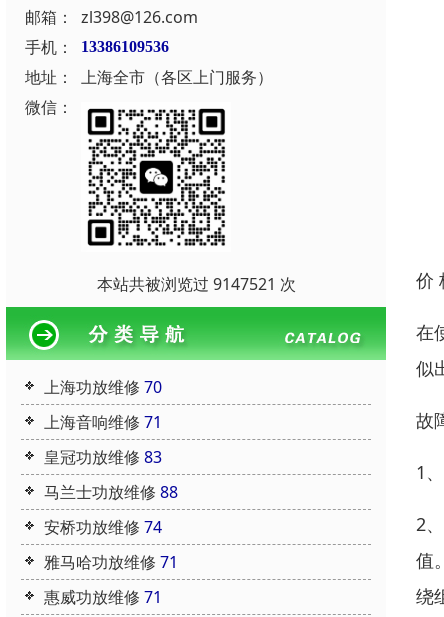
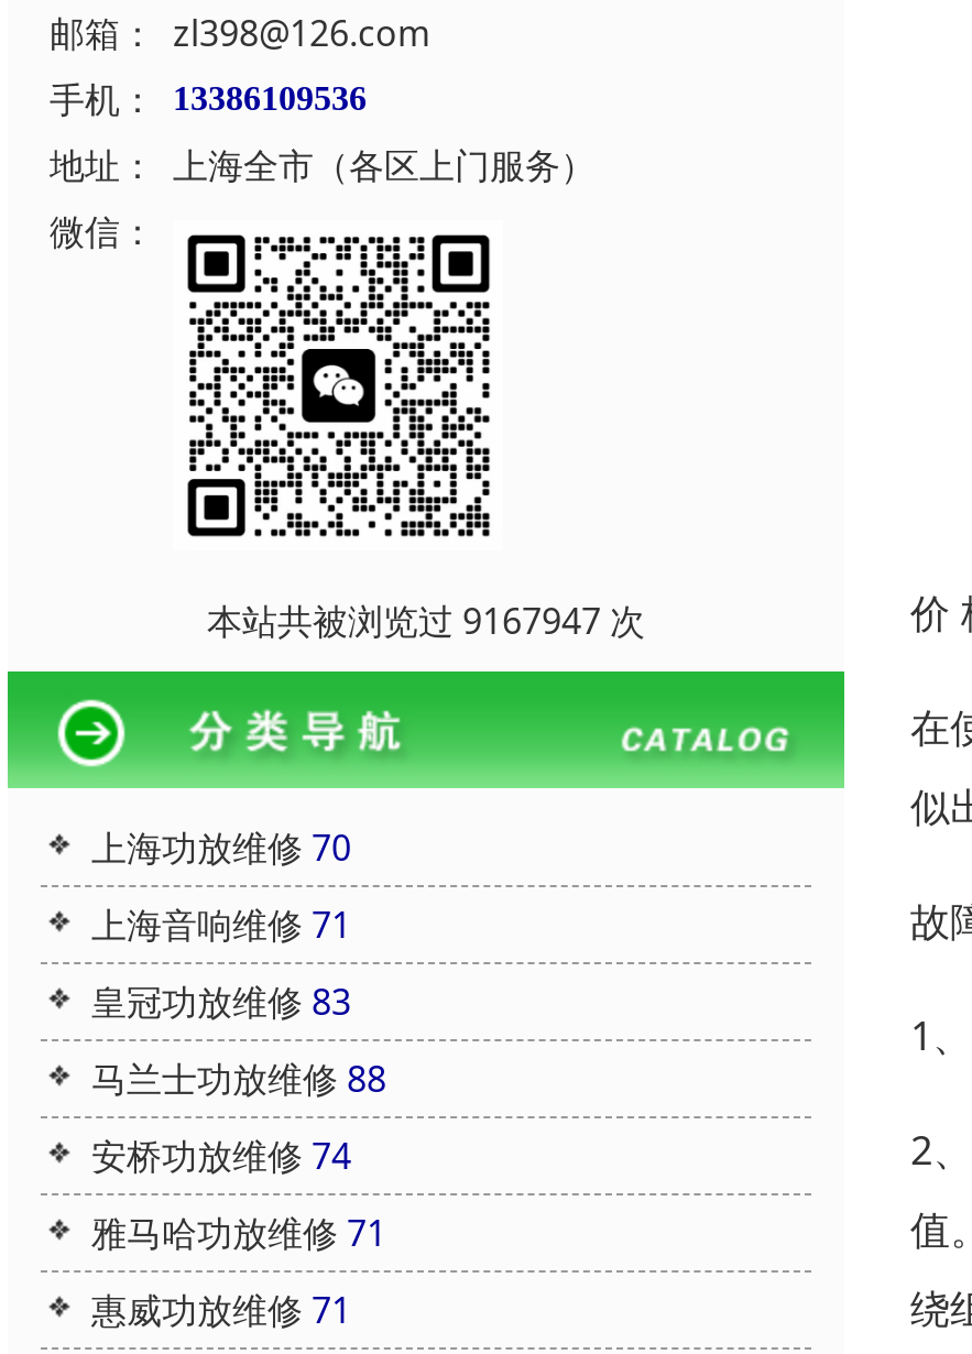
- 本站共被浏览过 9147521 次
+ 本站共被浏览过 9167947 次
